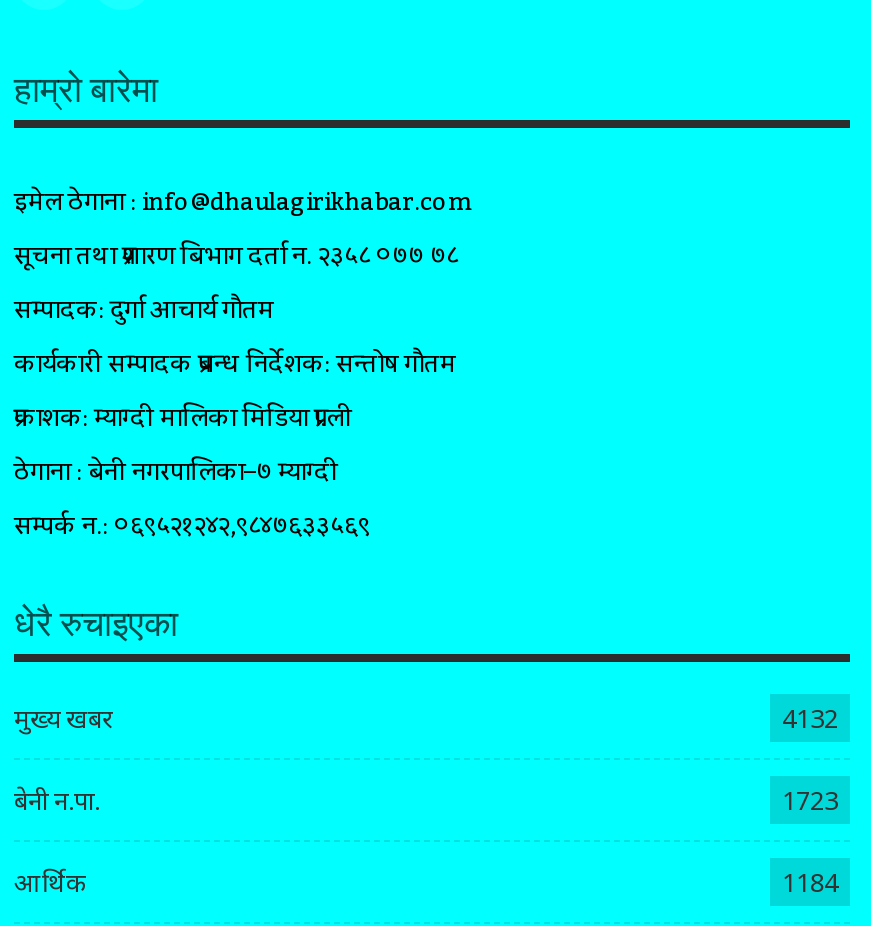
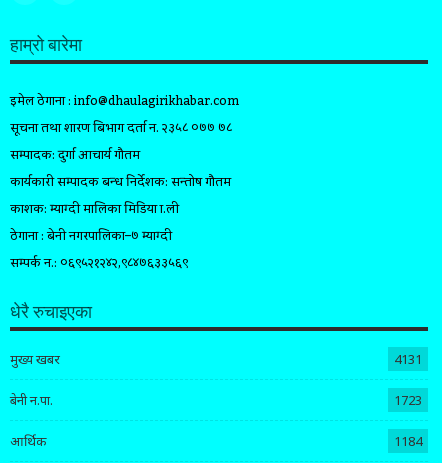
- 4132
+ 4131
